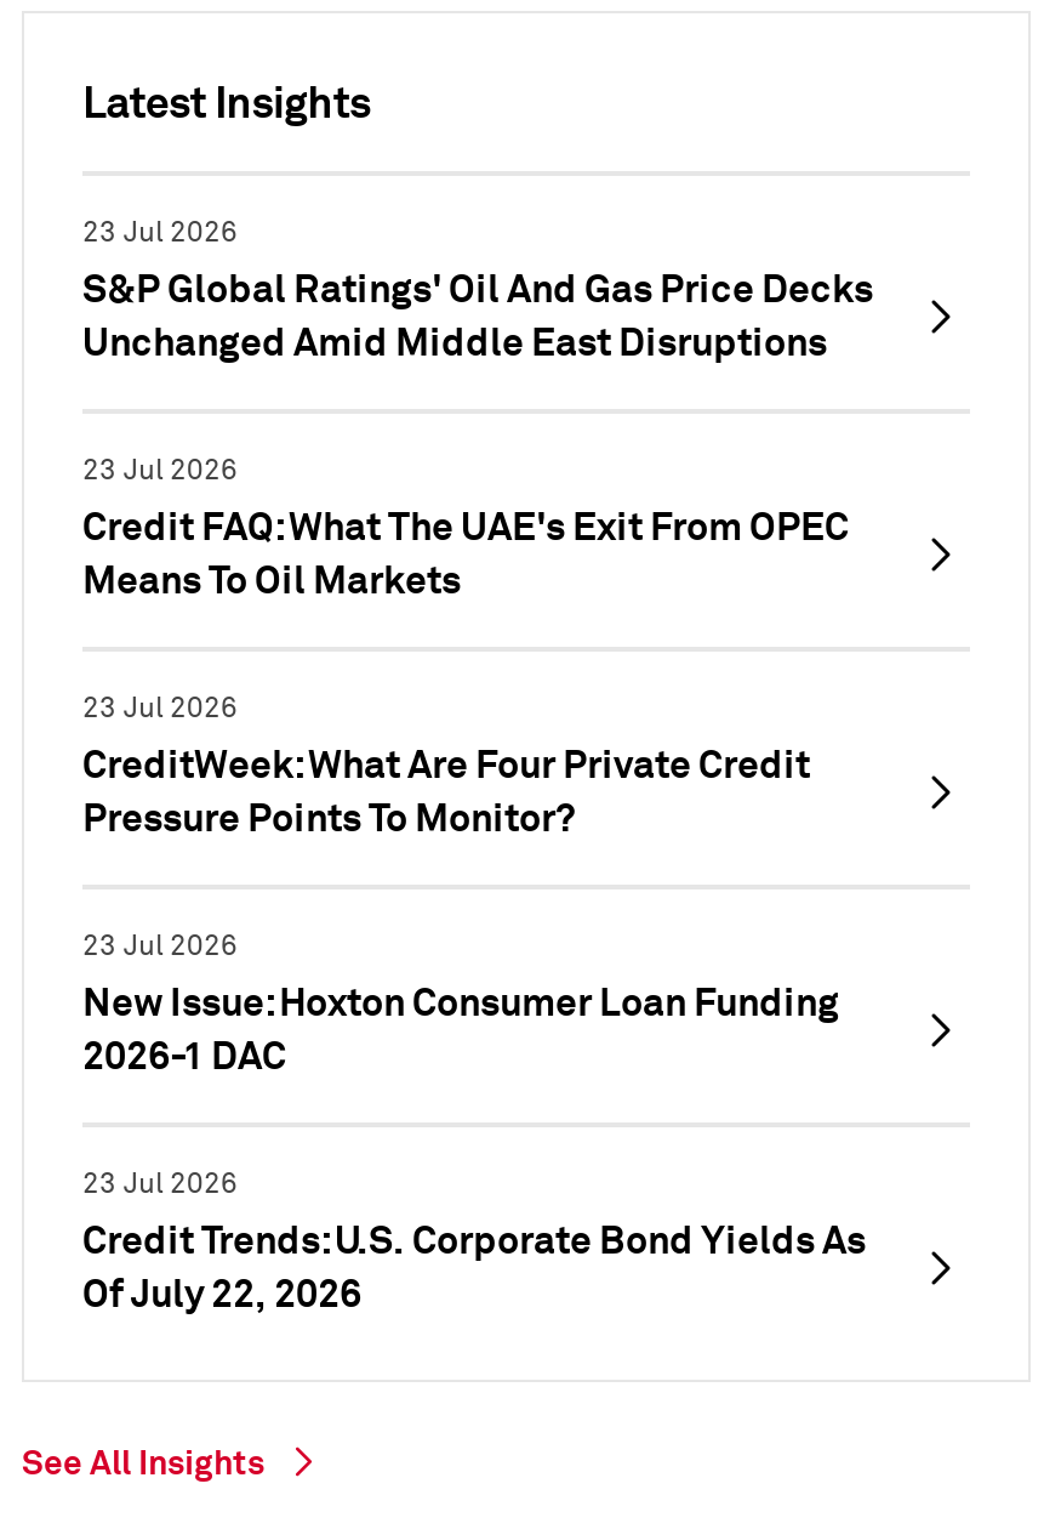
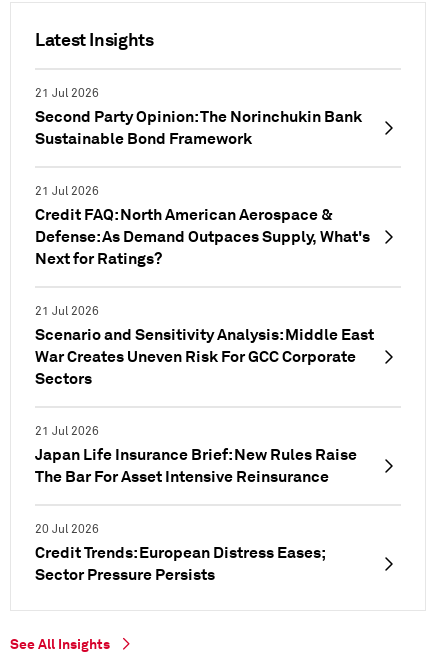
- 23 Jul 2026
- S&P Global Ratings' Oil And Gas Price Decks
- Unchanged Amid Middle East Disruptions
+ 21 Jul 2026
+ Second Party Opinion: The Norinchukin Bank
+ Sustainable Bond Framework

- 23 Jul 2026
- Credit FAQ: What The UAE's Exit From OPEC
- Means To Oil Markets
+ 21 Jul 2026
+ Credit FAQ: North American Aerospace &
+ Defense: As Demand Outpaces Supply, What's
+ Next for Ratings?

- 23 Jul 2026
- CreditWeek: What Are Four Private Credit
- Pressure Points To Monitor?
+ 21 Jul 2026
+ Scenario and Sensitivity Analysis: Middle East
+ War Creates Uneven Risk For GCC Corporate
+ Sectors

- 23 Jul 2026
- New Issue: Hoxton Consumer Loan Funding
- 2026-1 DAC
+ 21 Jul 2026
+ Japan Life Insurance Brief: New Rules Raise
+ The Bar For Asset Intensive Reinsurance

- 23 Jul 2026
- Credit Trends: U.S. Corporate Bond Yields As
- Of July 22, 2026
+ 20 Jul 2026
+ Credit Trends: European Distress Eases;
+ Sector Pressure Persists
